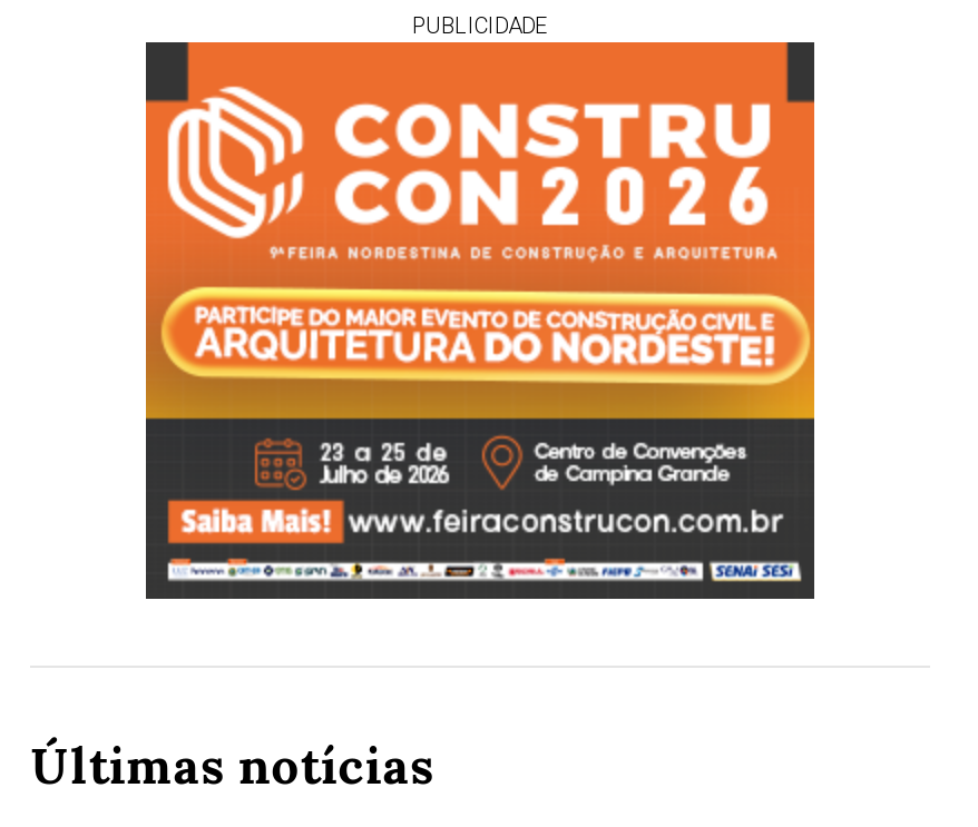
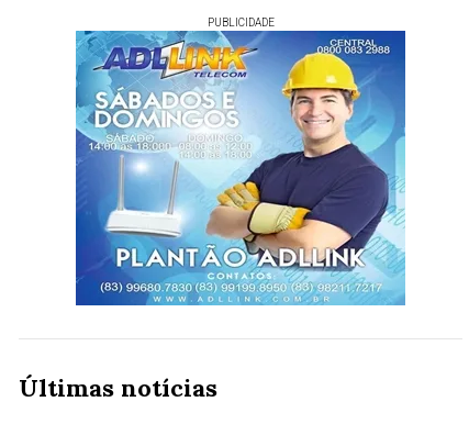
- [image]
+ [image]
